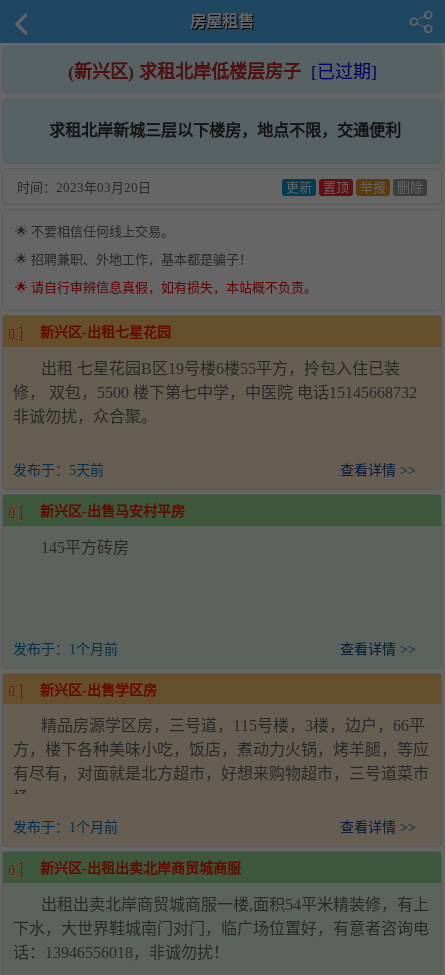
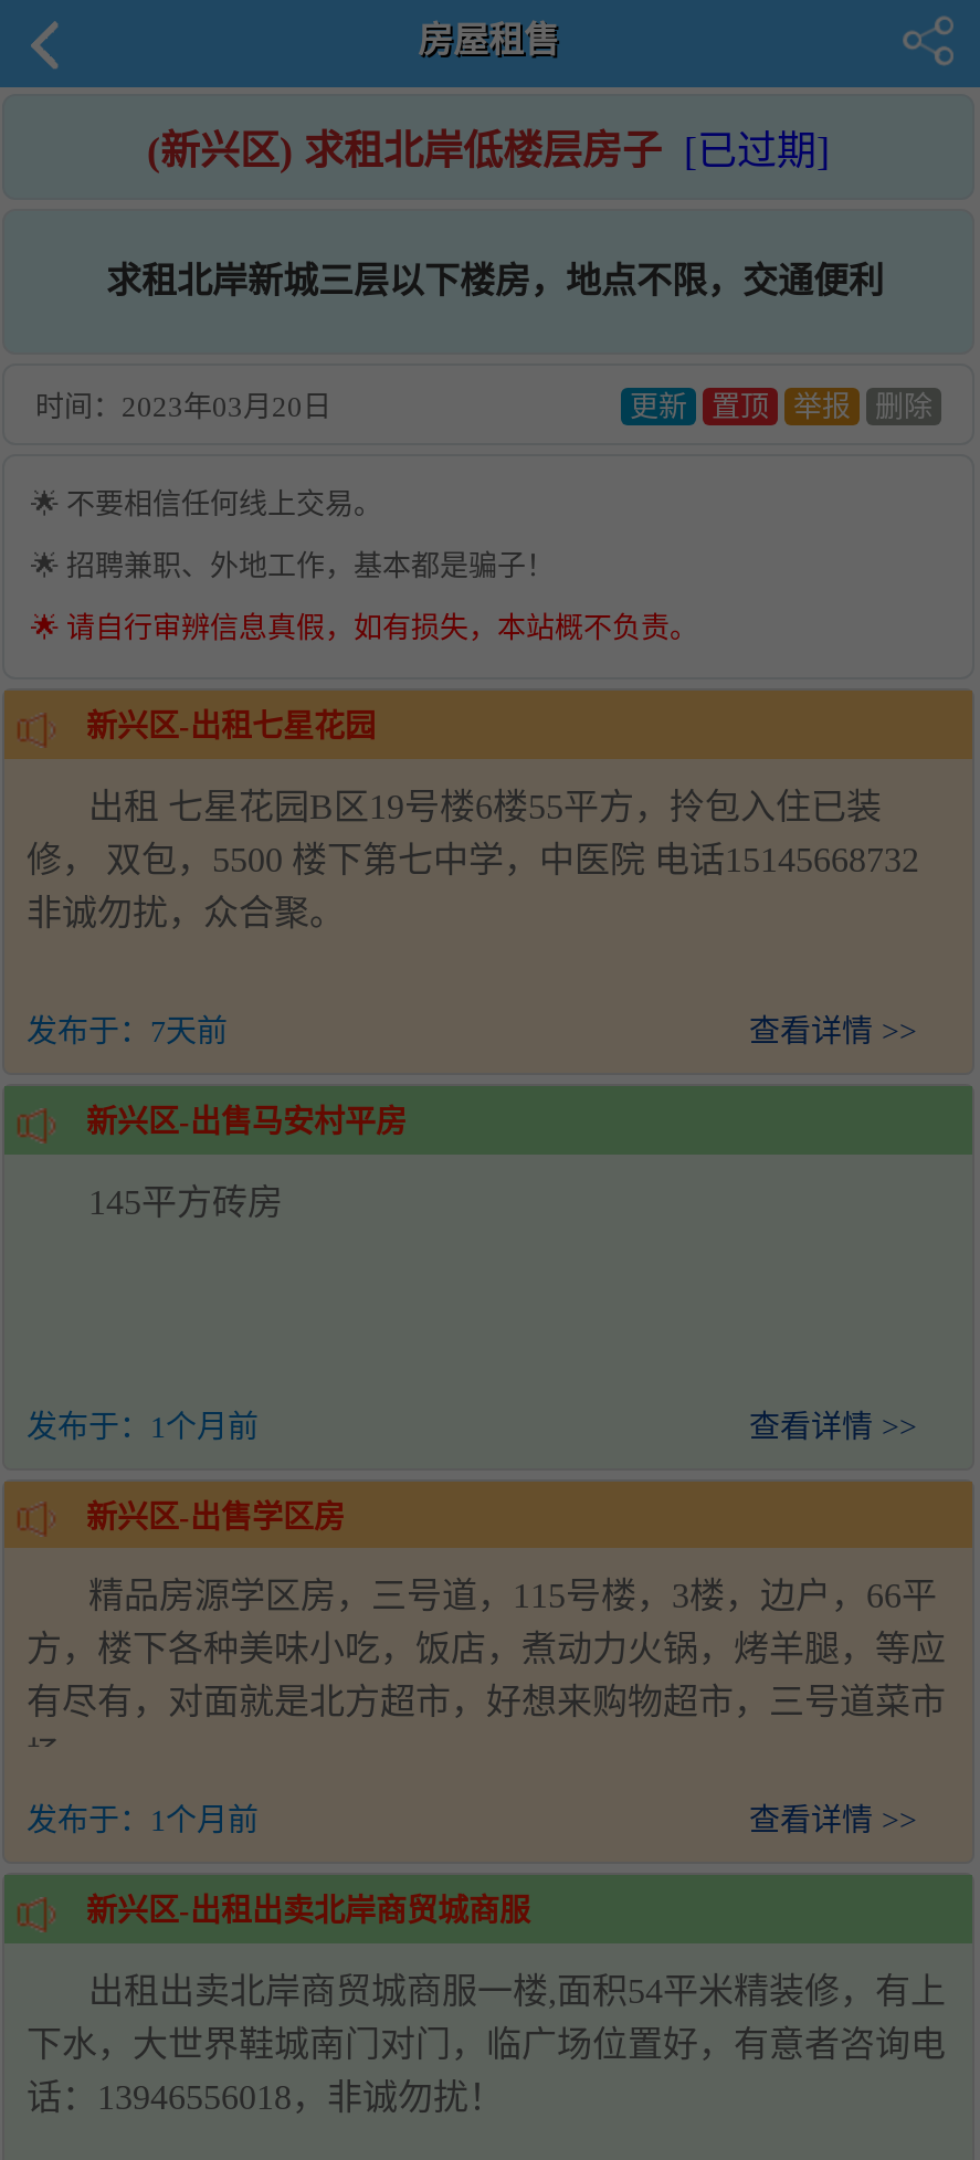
- 发布于：5天前
+ 发布于：7天前
